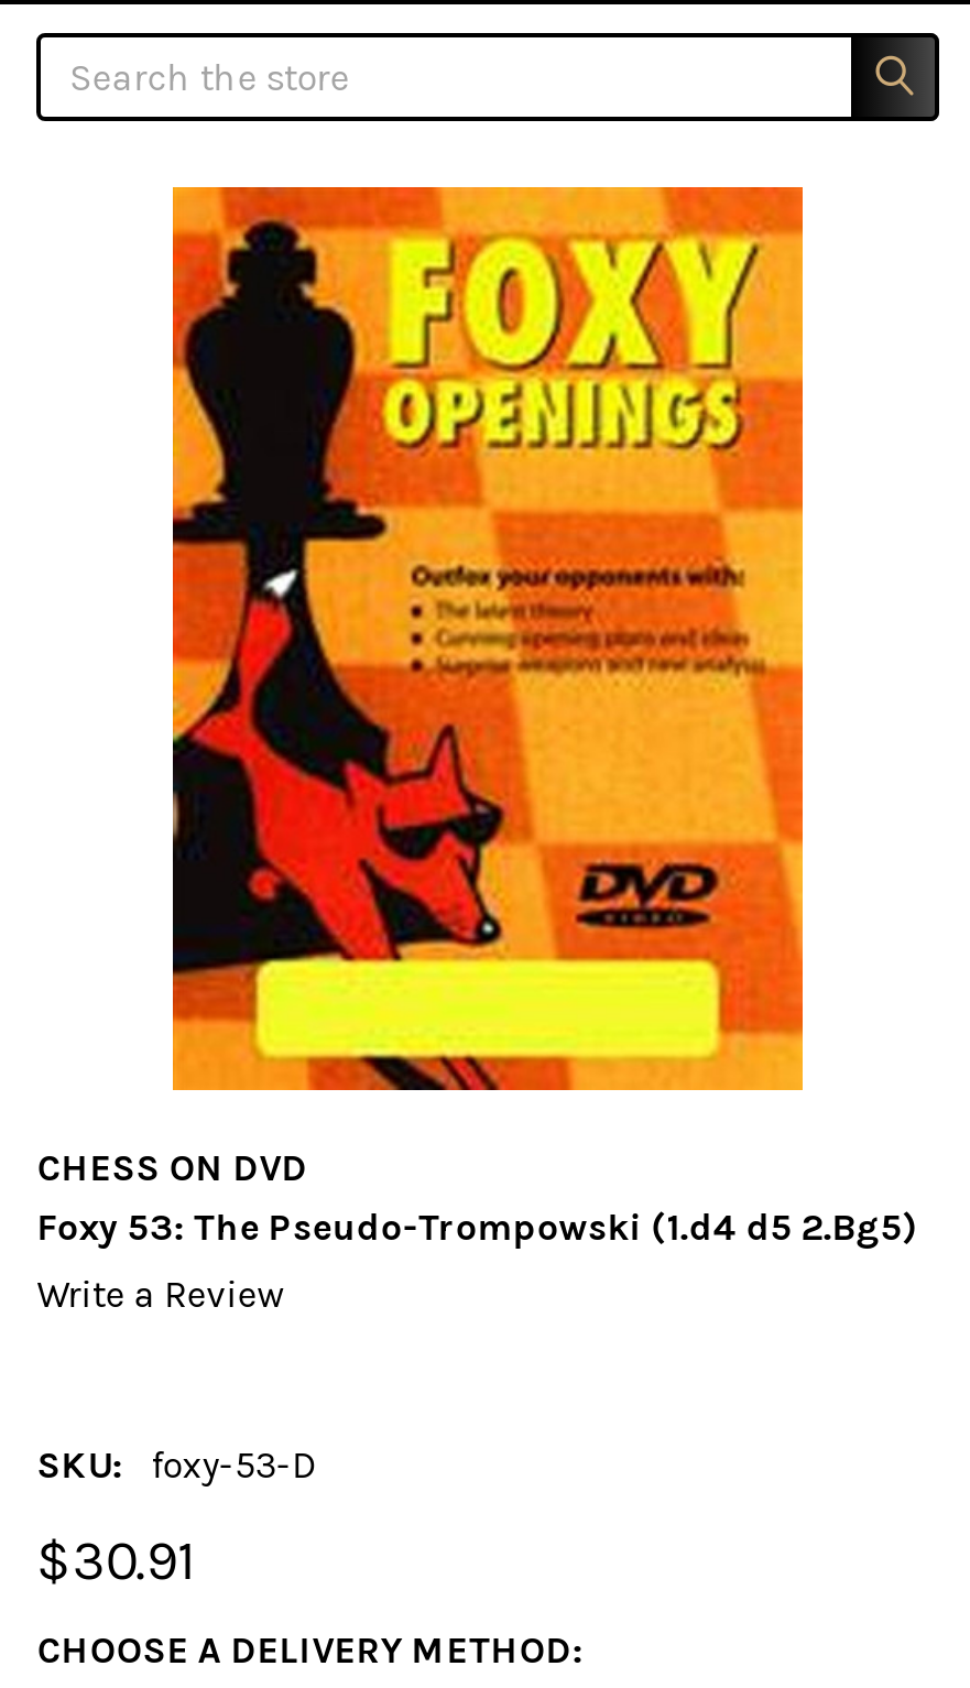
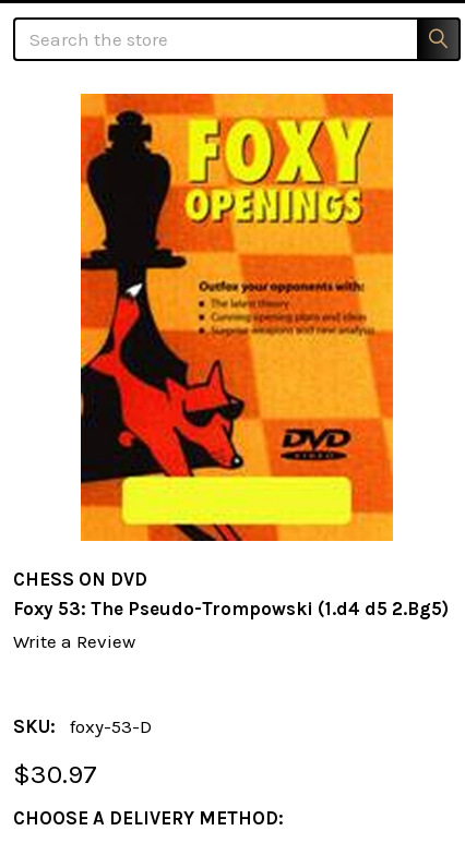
- $30.91
+ $30.97
